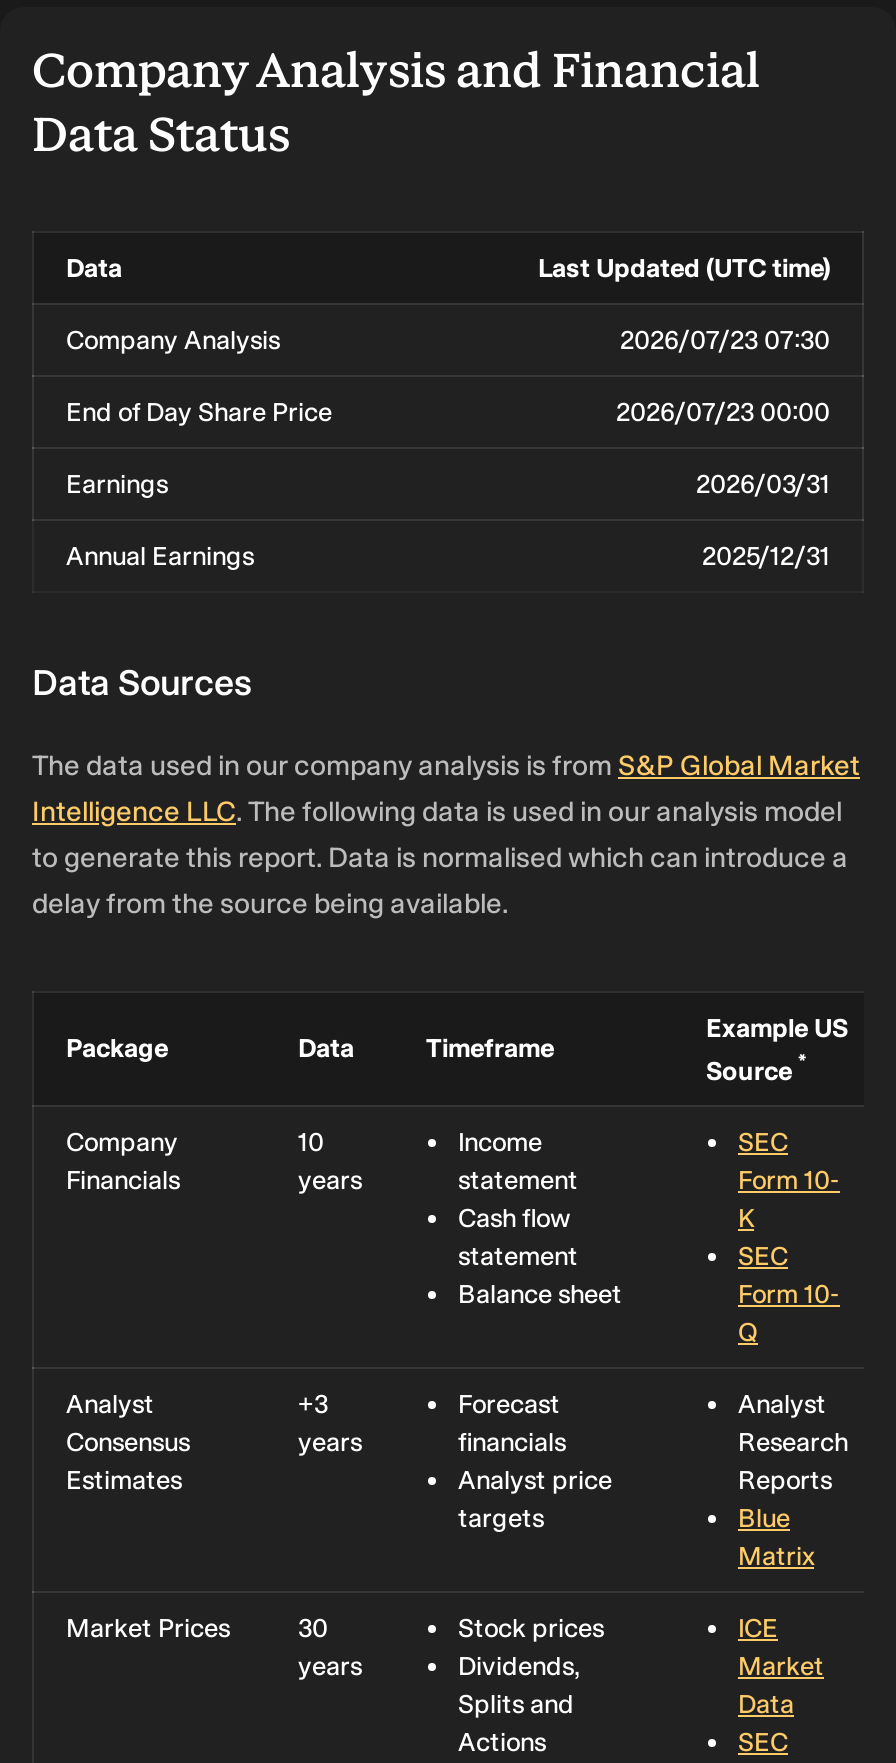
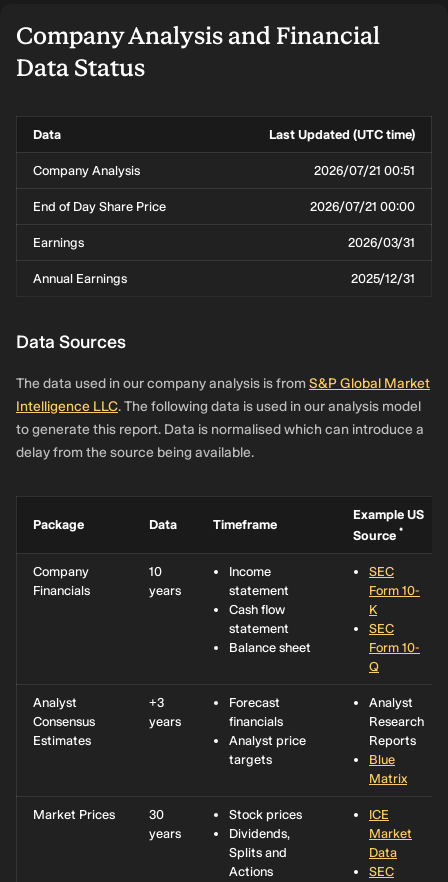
- 2026/07/23 07:30
+ 2026/07/21 00:51

- 2026/07/23 00:00
+ 2026/07/21 00:00
